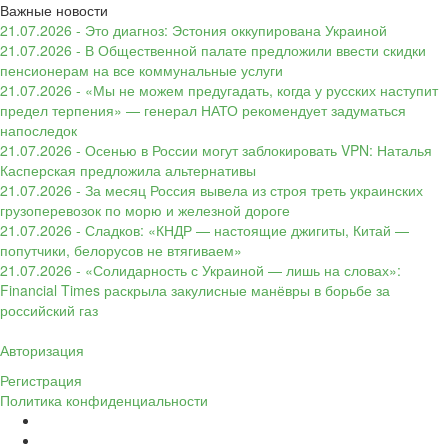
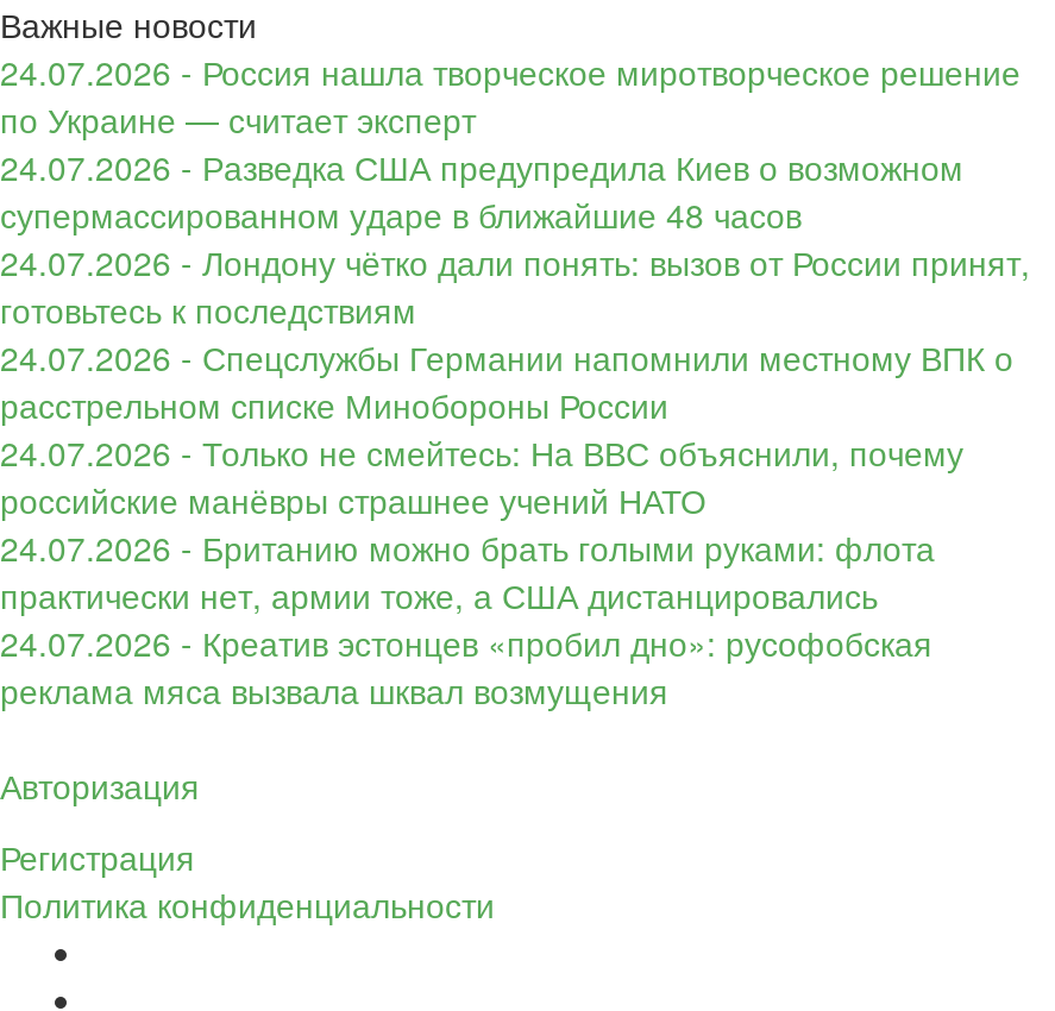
- 21.07.2026 - Это диагноз: Эстония оккупирована Украиной
- 21.07.2026 - В Общественной палате предложили ввести скидки
- пенсионерам на все коммунальные услуги
- 21.07.2026 - «Мы не можем предугадать, когда у русских наступит
- предел терпения» — генерал НАТО рекомендует задуматься
- напоследок
- 21.07.2026 - Осенью в России могут заблокировать VPN: Наталья
- Касперская предложила альтернативы
- 21.07.2026 - За месяц Россия вывела из строя треть украинских
- грузоперевозок по морю и железной дороге
- 21.07.2026 - Сладков: «КНДР — настоящие джигиты, Китай —
- попутчики, белорусов не втягиваем»
- 21.07.2026 - «Солидарность с Украиной — лишь на словах»:
- Financial Times раскрыла закулисные манёвры в борьбе за
- российский газ
+ 24.07.2026 - Россия нашла творческое миротворческое решение
+ по Украине — считает эксперт
+ 24.07.2026 - Разведка США предупредила Киев о возможном
+ супермассированном ударе в ближайшие 48 часов
+ 24.07.2026 - Лондону чётко дали понять: вызов от России принят,
+ готовьтесь к последствиям
+ 24.07.2026 - Спецслужбы Германии напомнили местному ВПК о
+ расстрельном списке Минобороны России
+ 24.07.2026 - Только не смейтесь: На ВВС объяснили, почему
+ российские манёвры страшнее учений НАТО
+ 24.07.2026 - Британию можно брать голыми руками: флота
+ практически нет, армии тоже, а США дистанцировались
+ 24.07.2026 - Креатив эстонцев «пробил дно»: русофобская
+ реклама мяса вызвала шквал возмущения
